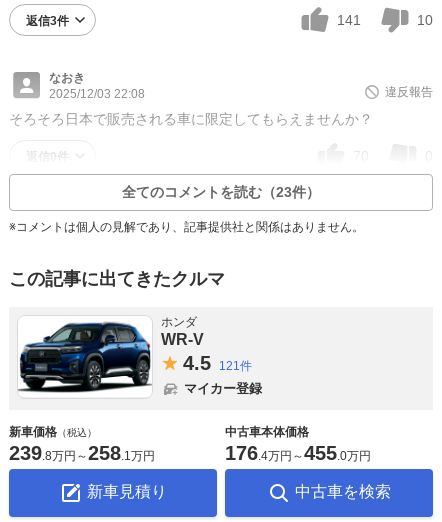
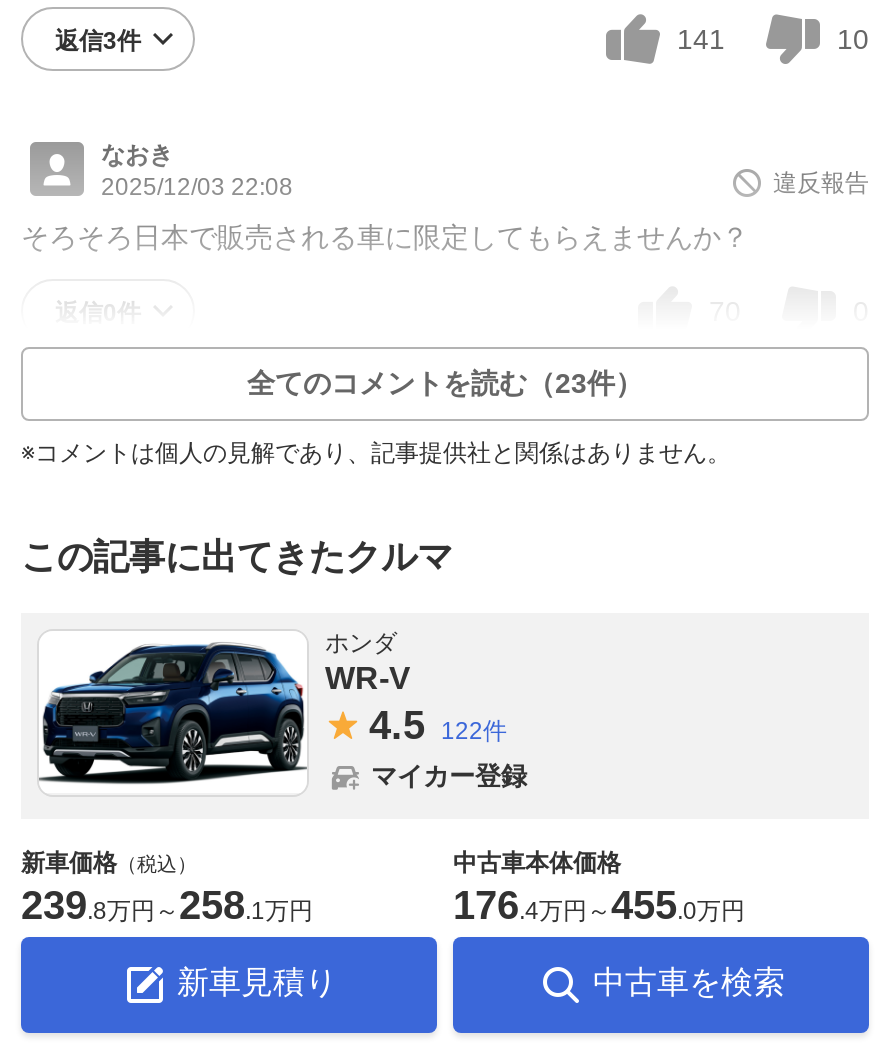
- 4.5 121件
+ 4.5 122件
